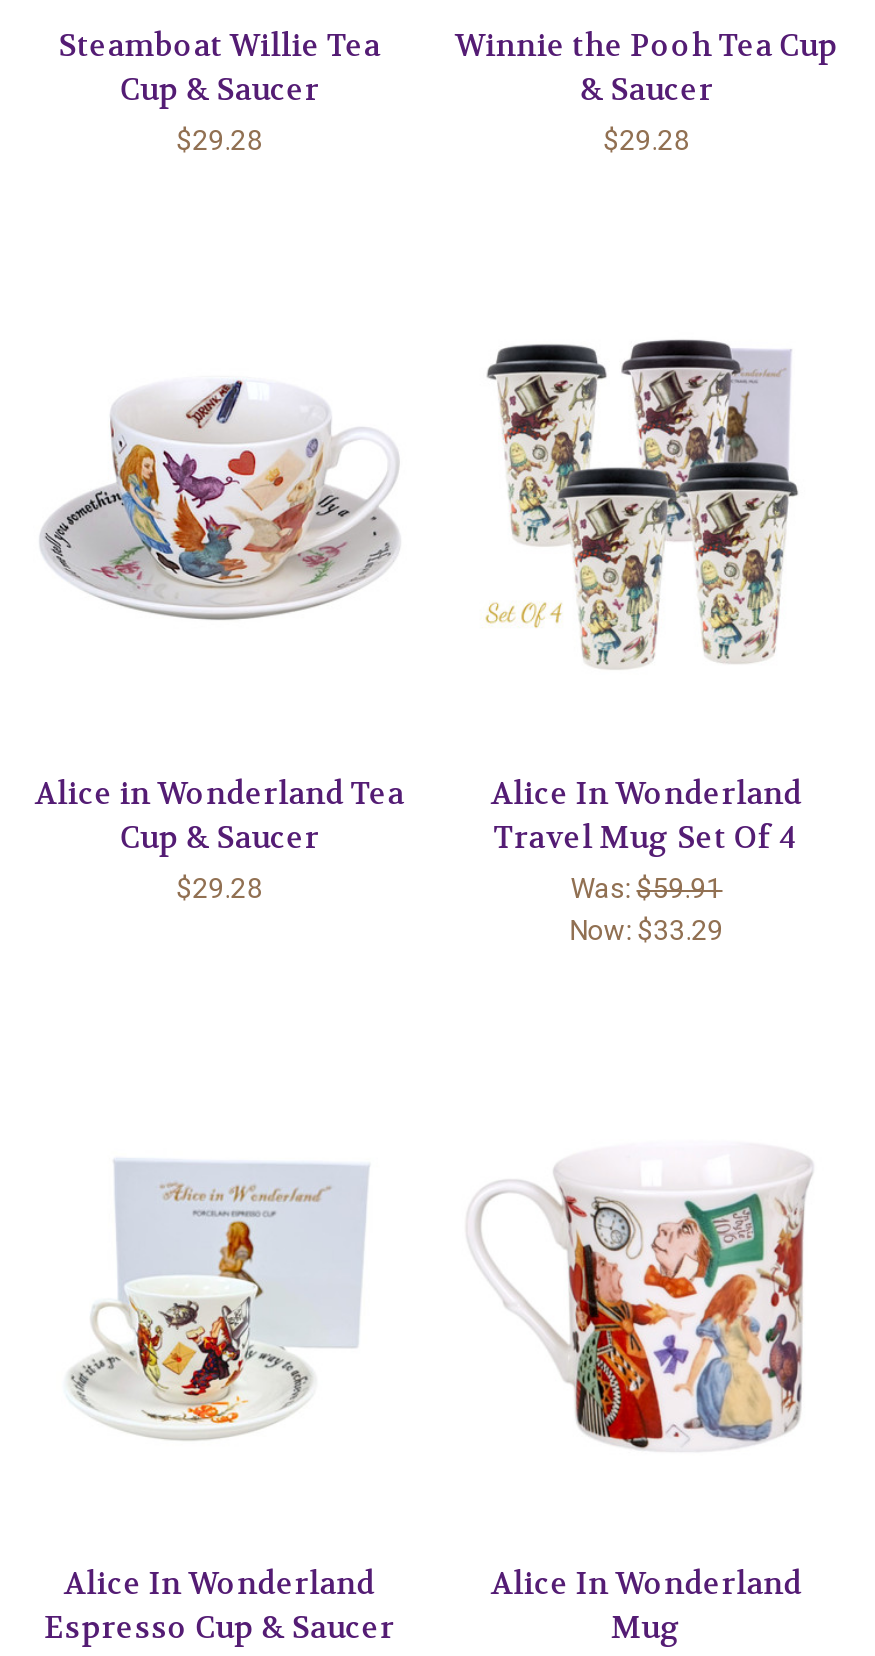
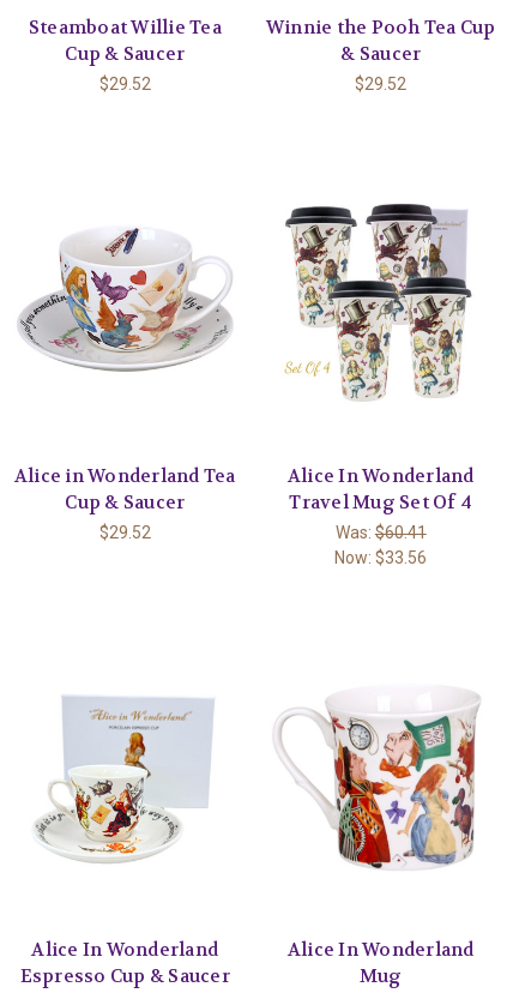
- $29.28
+ $29.52

- $29.28
+ $29.52

- $29.28
+ $29.52

- Was: $59.91
+ Was: $60.41

- Now: $33.29
+ Now: $33.56
